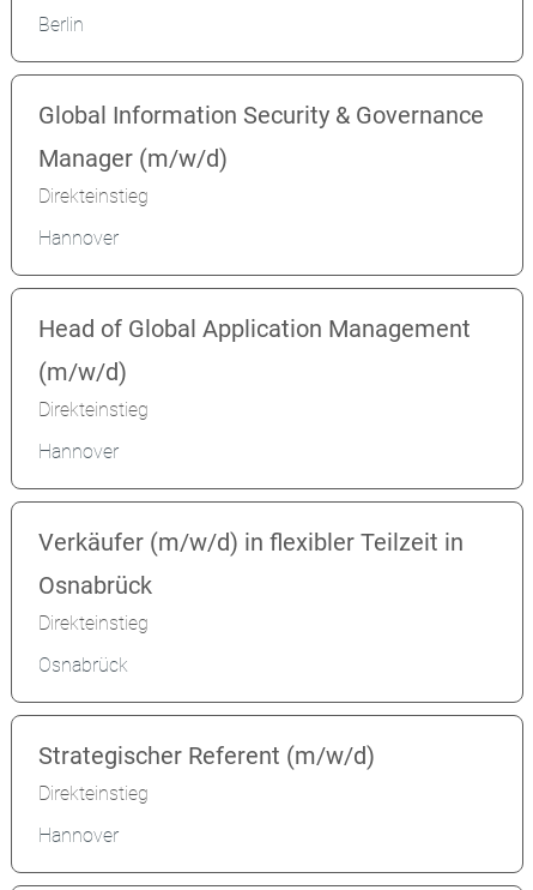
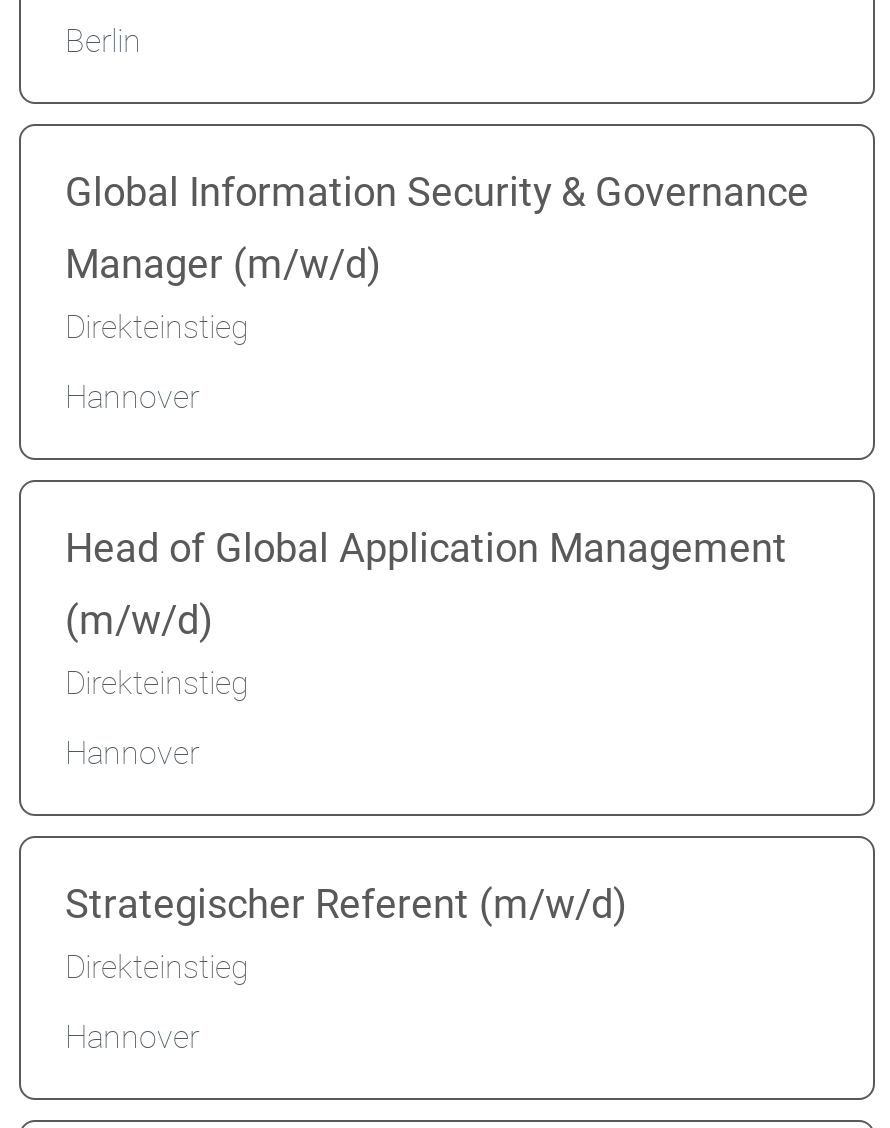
- Verkäufer (m/w/d) in flexibler Teilzeit in
- Osnabrück
- Direkteinstieg
- Osnabrück
